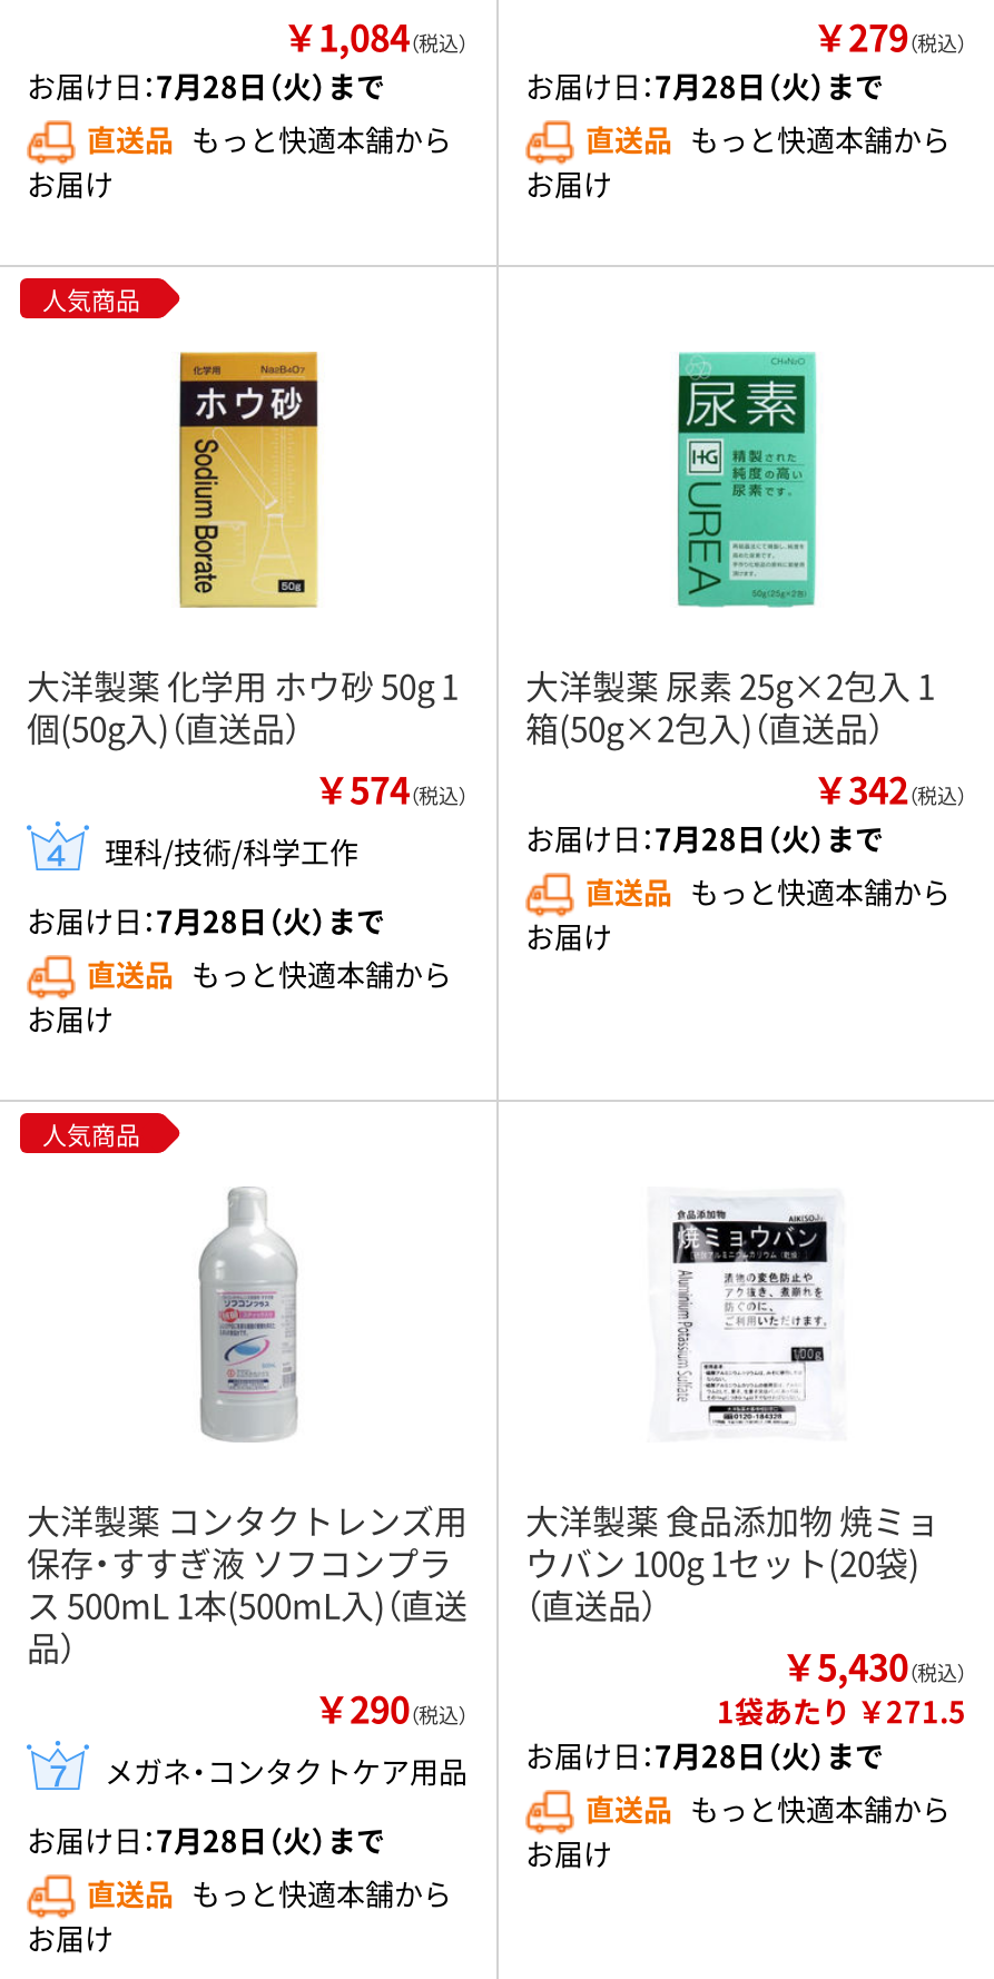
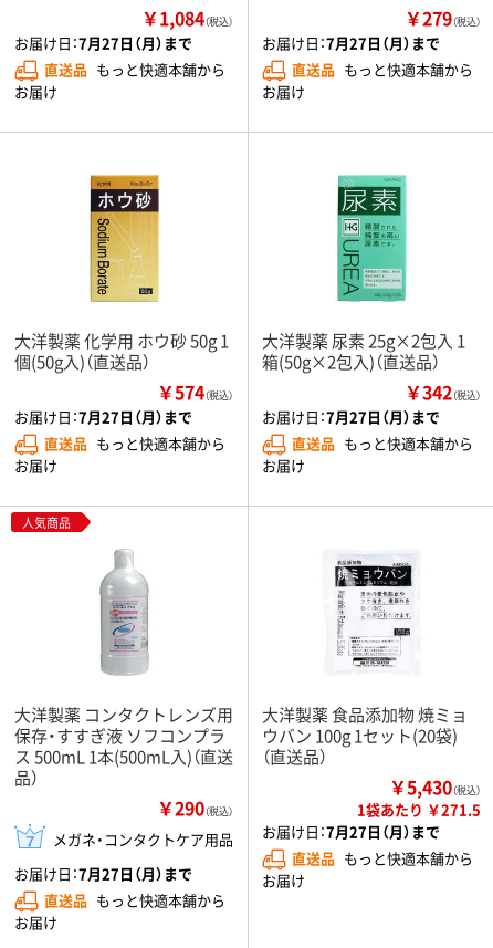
- お届け日：7月28日（火）まで
+ お届け日：7月27日（月）まで

- お届け日：7月28日（火）まで
+ お届け日：7月27日（月）まで

- 人気商品

- お届け日：7月28日（火）まで
+ お届け日：7月27日（月）まで

- 理科/技術/科学工作
- お届け日：7月28日（火）まで
+ お届け日：7月27日（月）まで

- お届け日：7月28日（火）まで
+ お届け日：7月27日（月）まで

- お届け日：7月28日（火）まで
+ お届け日：7月27日（月）まで
